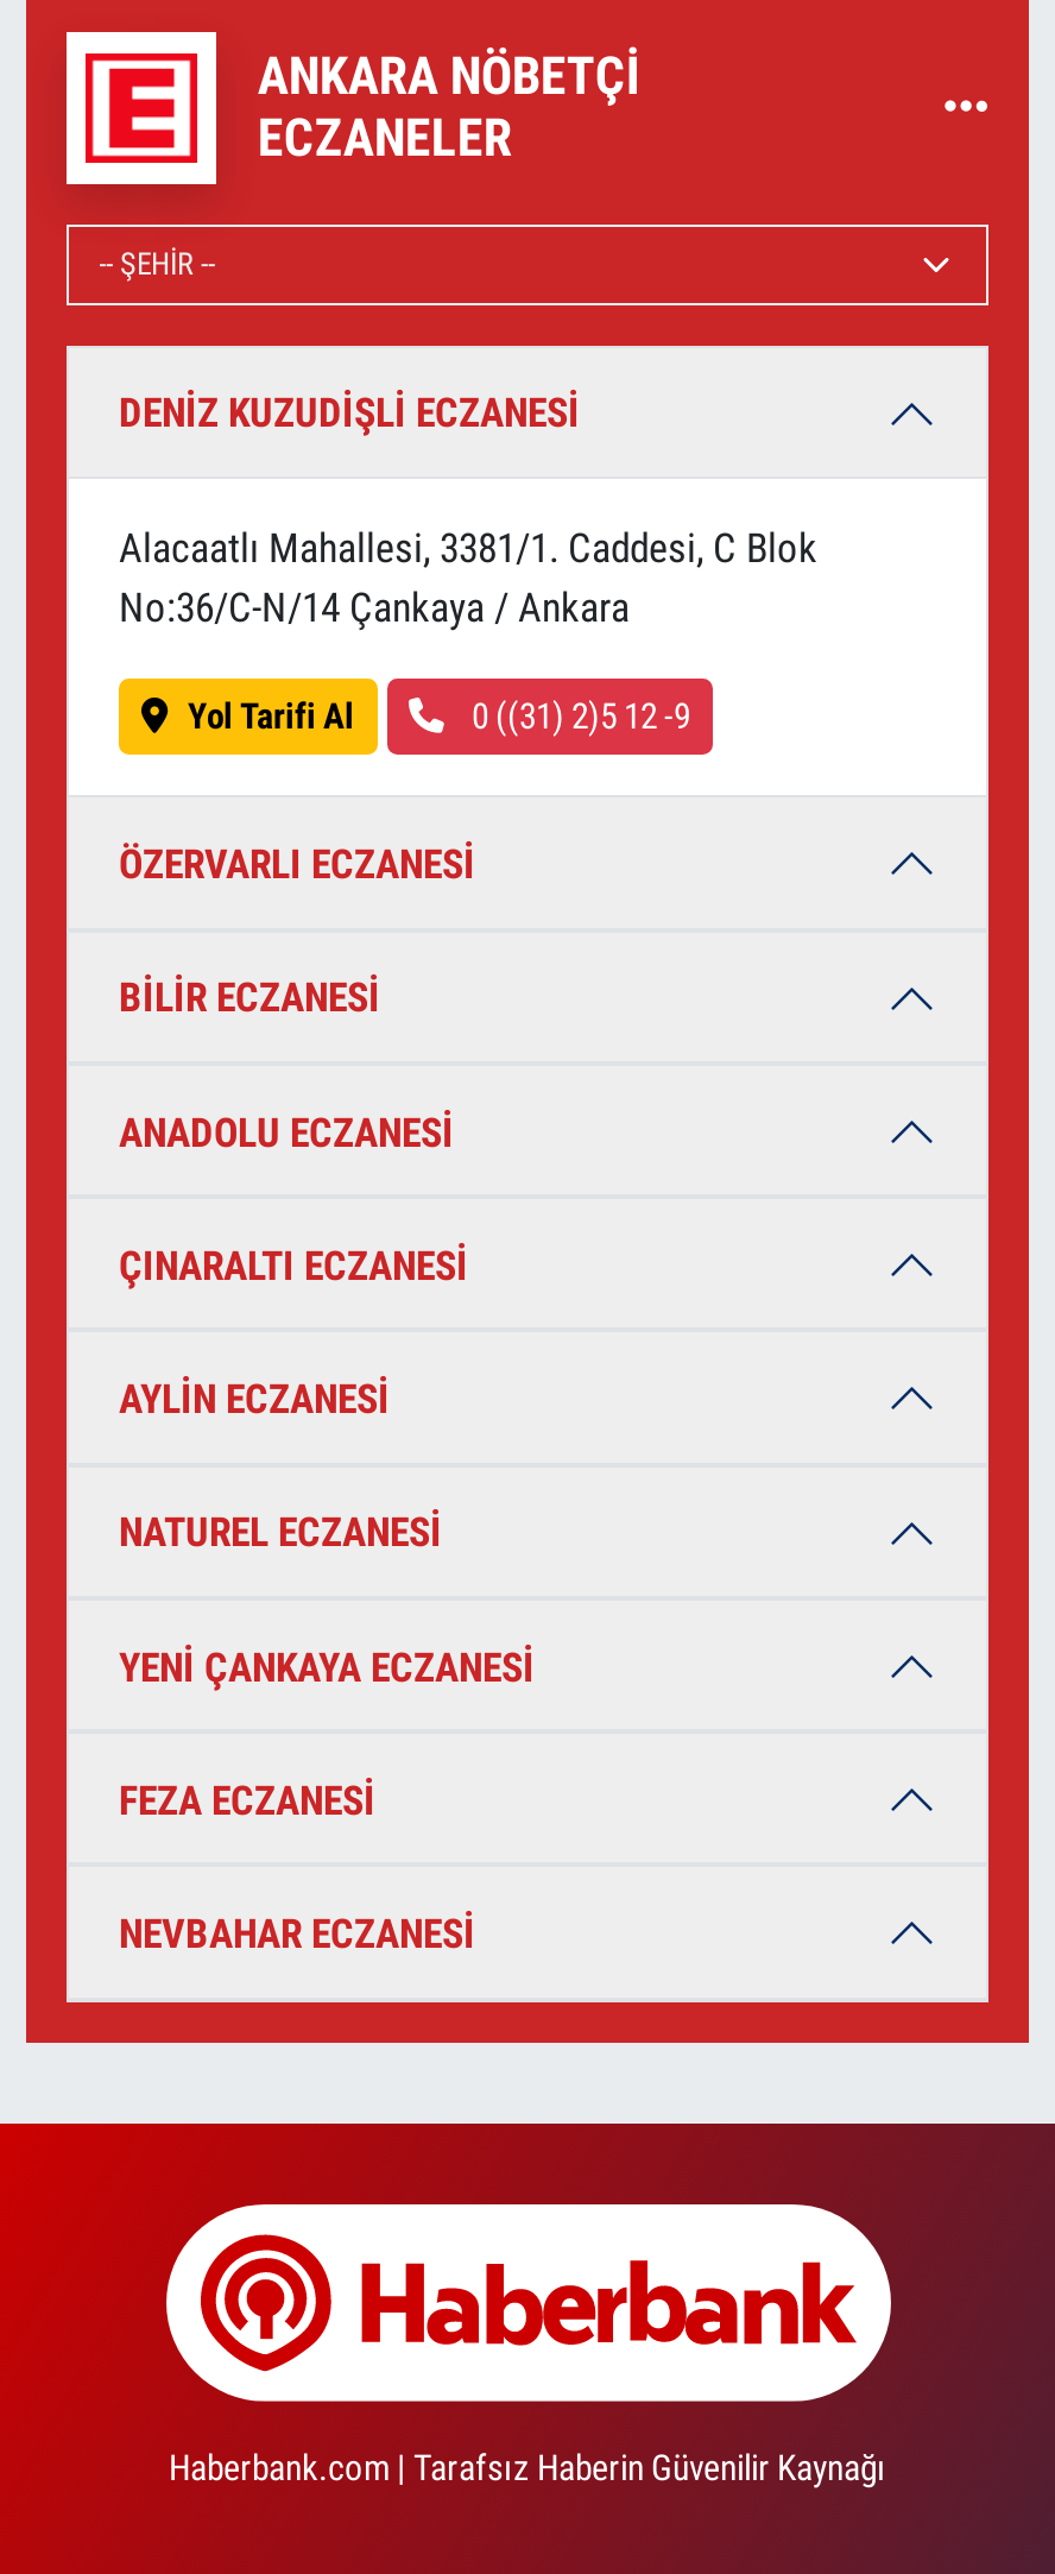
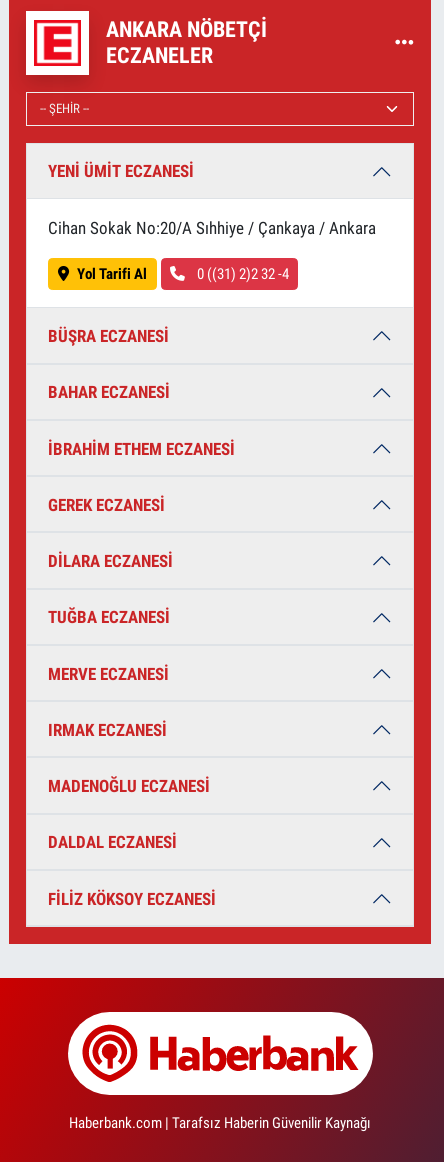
- DENİZ KUZUDİŞLİ ECZANESİ
+ YENİ ÜMİT ECZANESİ

- Alacaatlı Mahallesi, 3381/1. Caddesi, C Blok
- No:36/C-N/14 Çankaya / Ankara
+ Cihan Sokak No:20/A Sıhhiye / Çankaya / Ankara

- 0 ((31) 2)5 12 -9
- ÖZERVARLI ECZANESİ
- BİLİR ECZANESİ
- ANADOLU ECZANESİ
- ÇINARALTI ECZANESİ
- AYLİN ECZANESİ
- NATUREL ECZANESİ
- YENİ ÇANKAYA ECZANESİ
- FEZA ECZANESİ
- NEVBAHAR ECZANESİ
+ 0 ((31) 2)2 32 -4
+ BÜŞRA ECZANESİ
+ BAHAR ECZANESİ
+ İBRAHİM ETHEM ECZANESİ
+ GEREK ECZANESİ
+ DİLARA ECZANESİ
+ TUĞBA ECZANESİ
+ MERVE ECZANESİ
+ IRMAK ECZANESİ
+ MADENOĞLU ECZANESİ
+ DALDAL ECZANESİ
+ FİLİZ KÖKSOY ECZANESİ

moved up: Yol Tarifi Al
